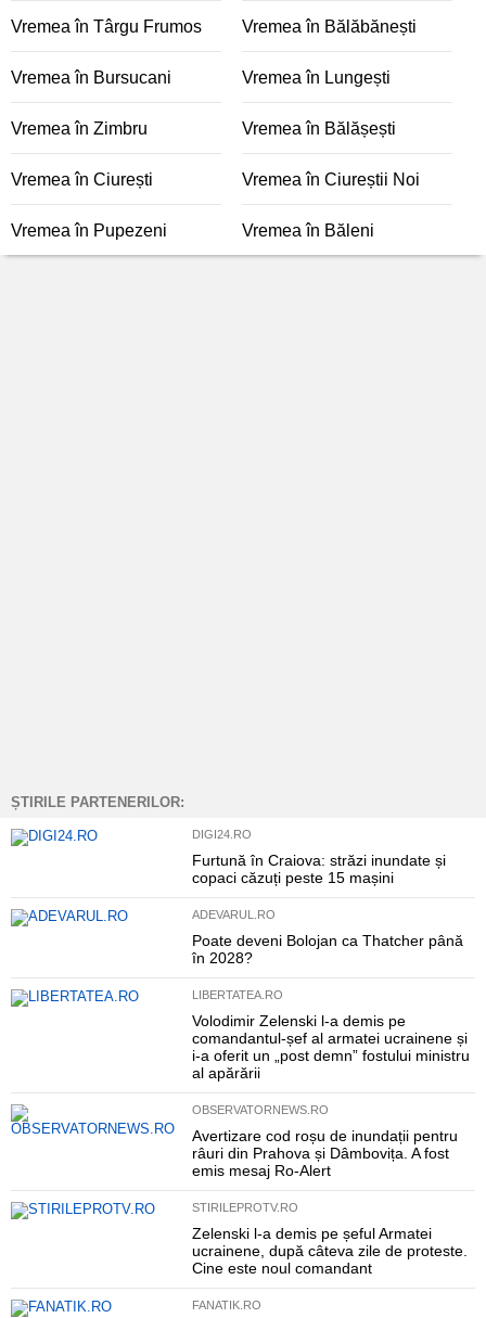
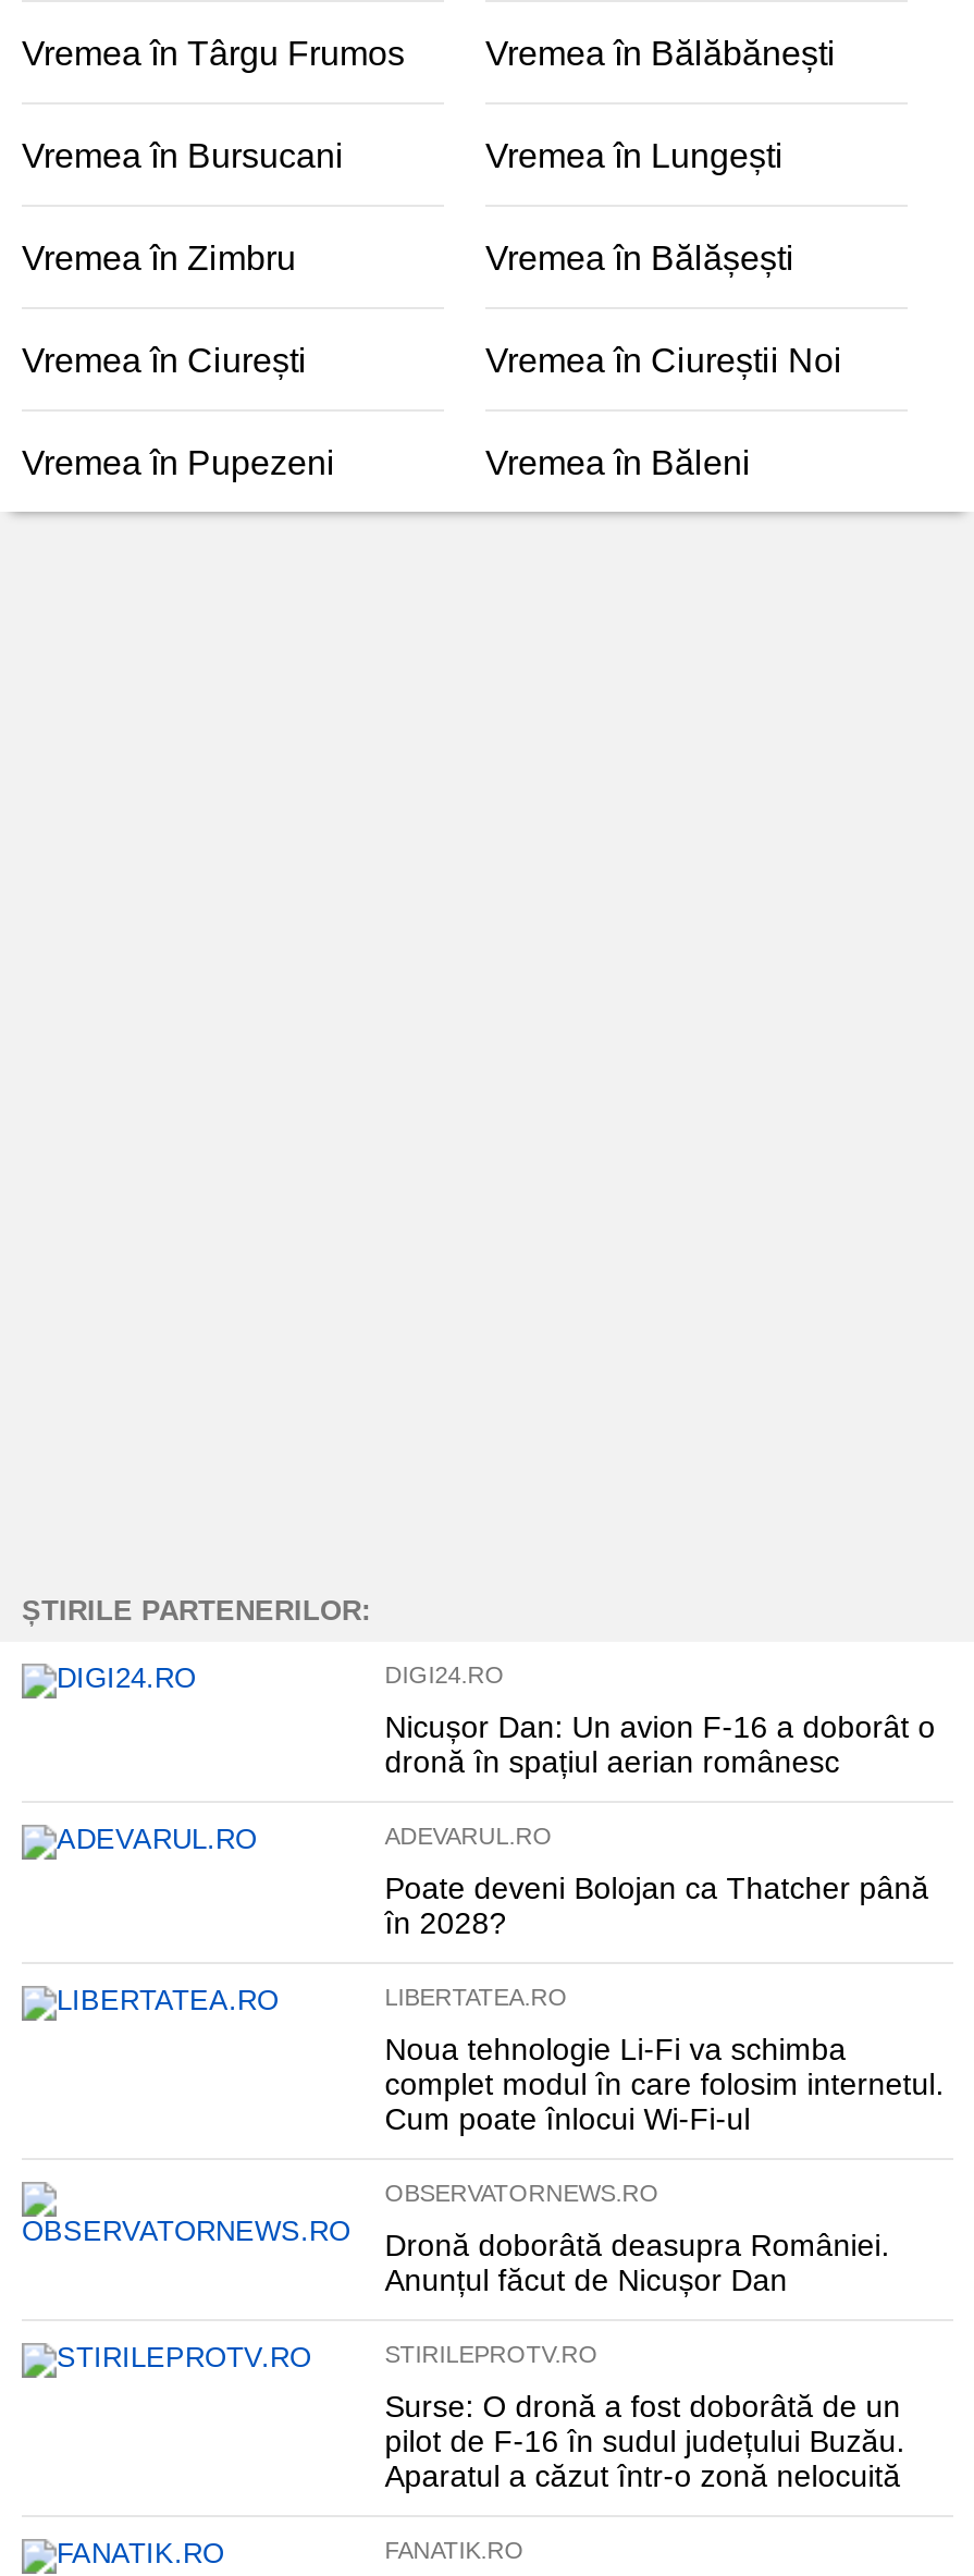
- Furtună în Craiova: străzi inundate și
- copaci căzuți peste 15 mașini
+ Nicușor Dan: Un avion F-16 a doborât o
+ dronă în spațiul aerian românesc

- Volodimir Zelenski l-a demis pe
- comandantul-șef al armatei ucrainene și
- i-a oferit un „post demn” fostului ministru
- al apărării
+ Noua tehnologie Li-Fi va schimba
+ complet modul în care folosim internetul.
+ Cum poate înlocui Wi-Fi-ul

- Avertizare cod roșu de inundații pentru
- râuri din Prahova și Dâmbovița. A fost
- emis mesaj Ro-Alert
+ Dronă doborâtă deasupra României.
+ Anunțul făcut de Nicușor Dan

- Zelenski l-a demis pe șeful Armatei
- ucrainene, după câteva zile de proteste.
- Cine este noul comandant
+ Surse: O dronă a fost doborâtă de un
+ pilot de F-16 în sudul județului Buzău.
+ Aparatul a căzut într-o zonă nelocuită
